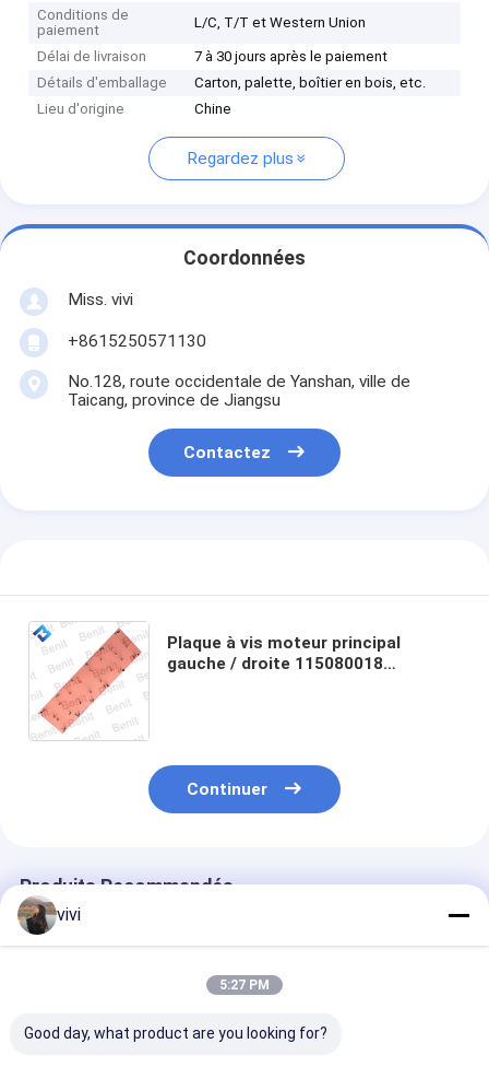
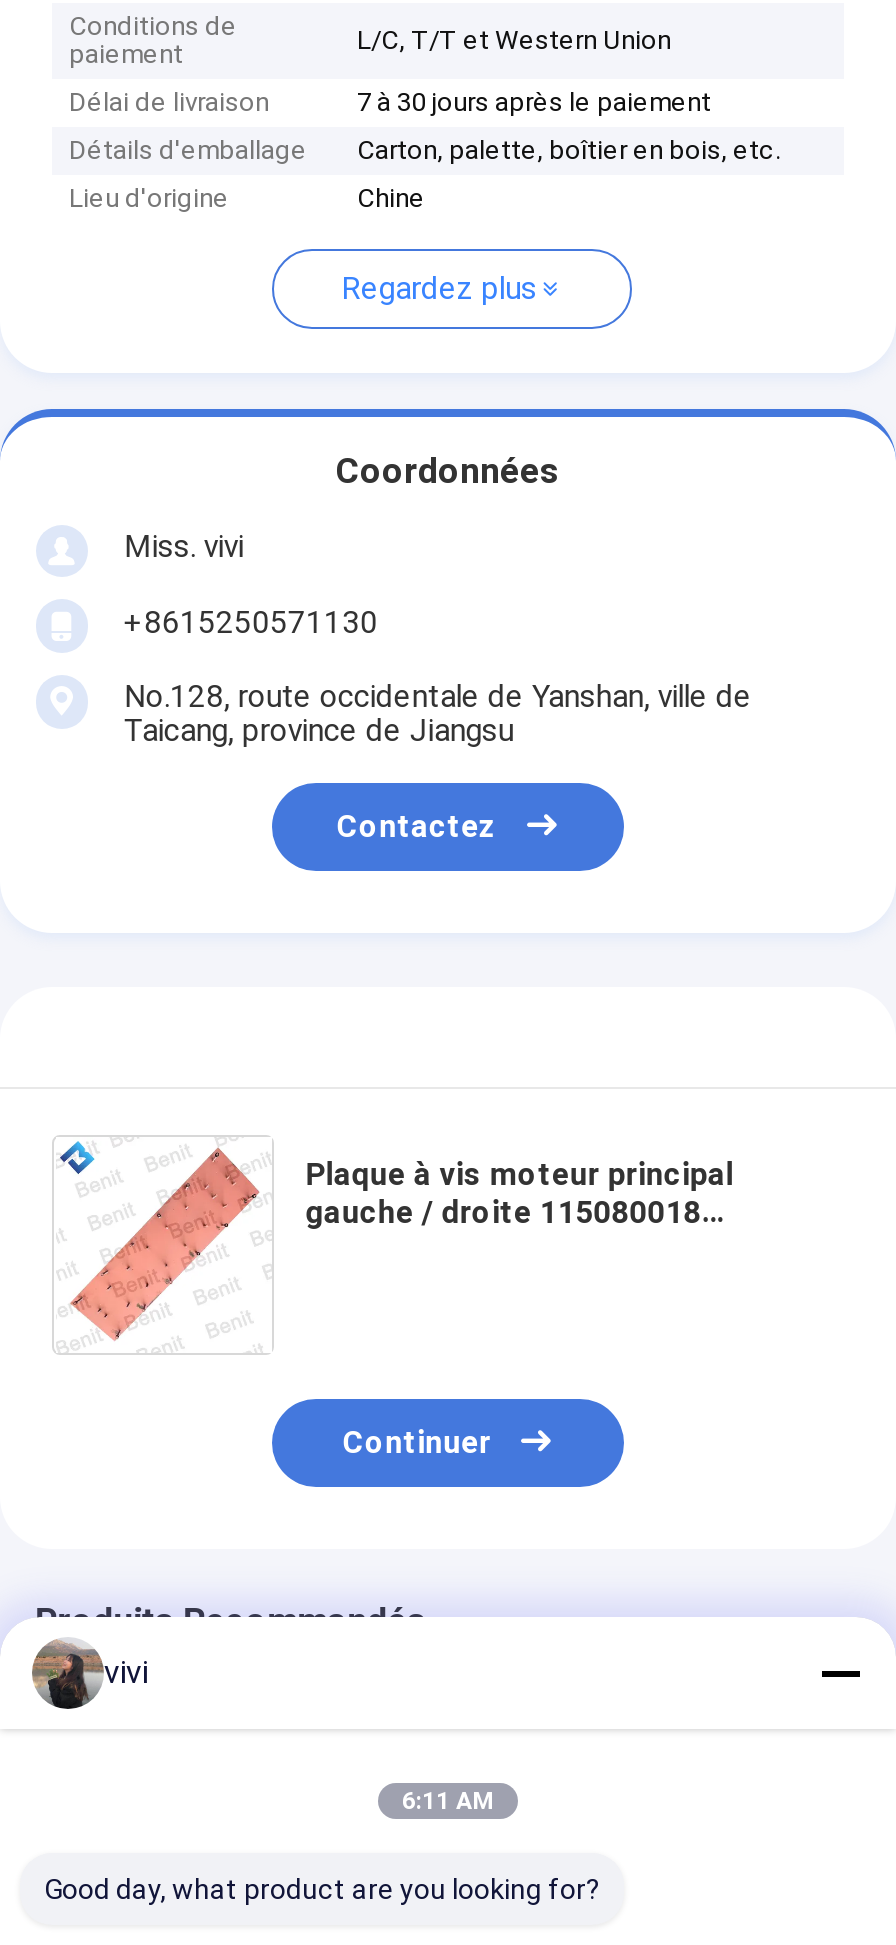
- 5:27 PM
+ 6:11 AM
